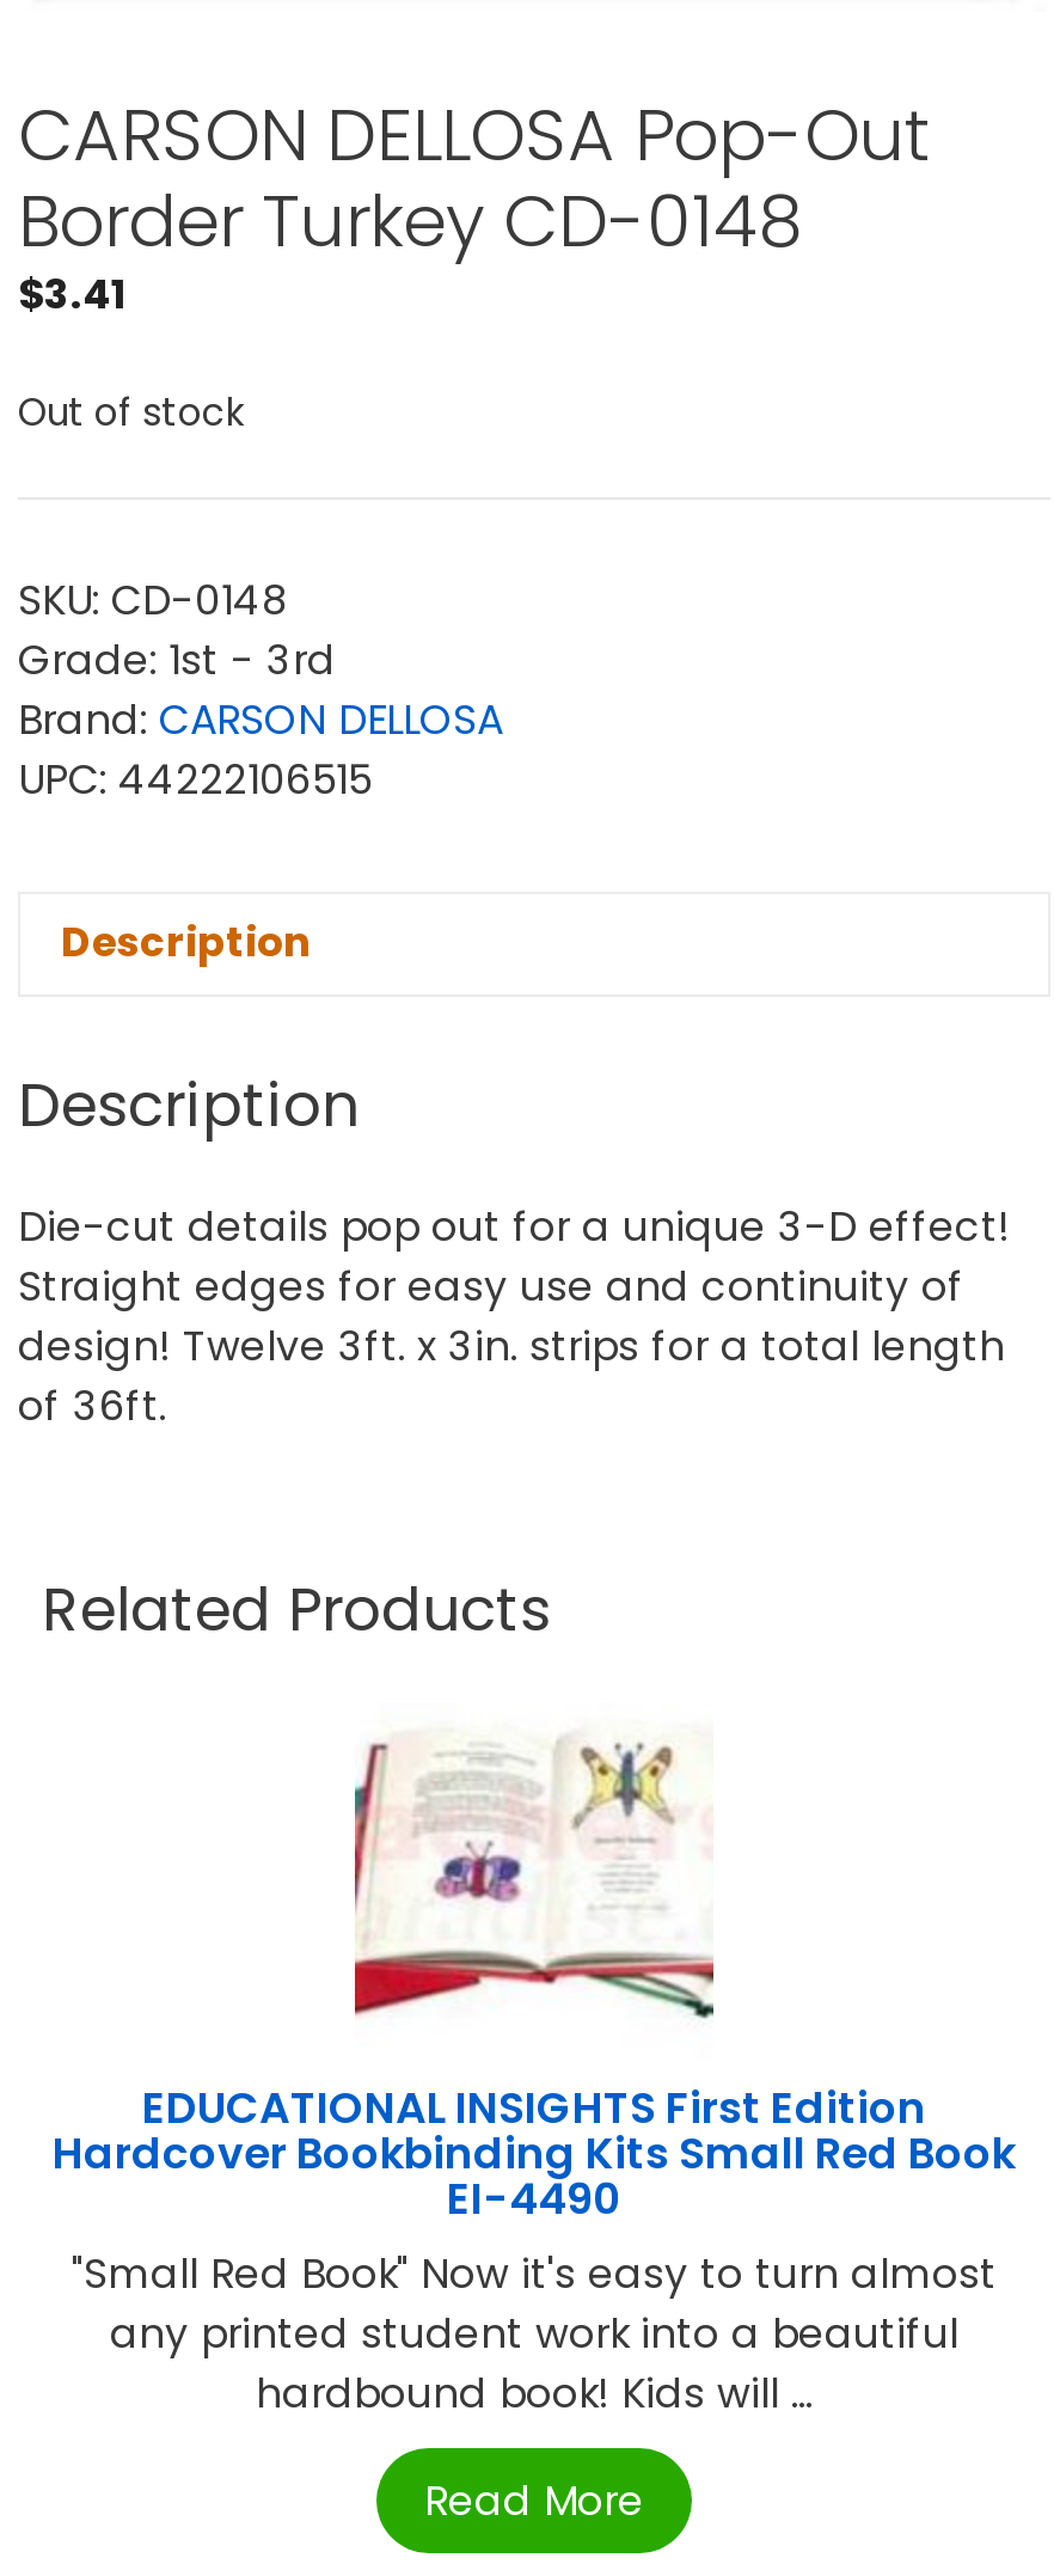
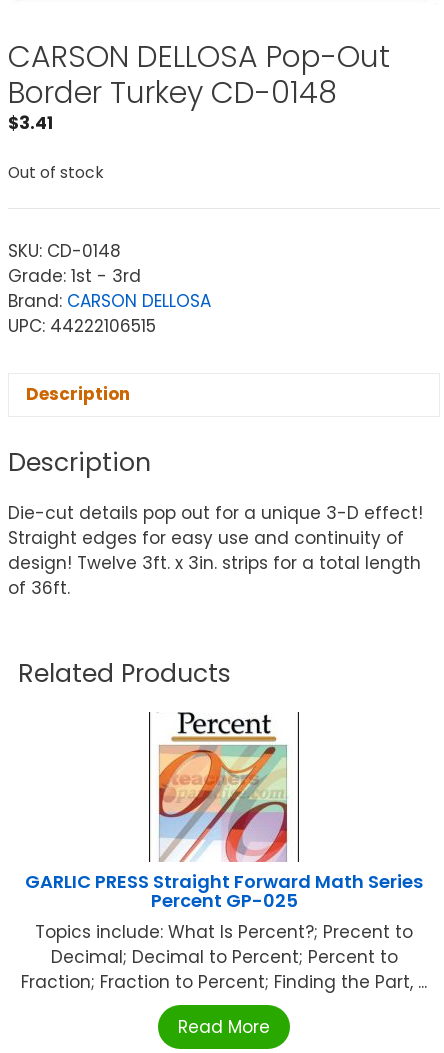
- [image]
- EDUCATIONAL INSIGHTS First Edition
- Hardcover Bookbinding Kits Small Red Book
- EI-4490
- "Small Red Book" Now it's easy to turn almost
- any printed student work into a beautiful
- hardbound book! Kids will ...
+ [image]
+ GARLIC PRESS Straight Forward Math Series
+ Percent GP-025
+ Topics include: What Is Percent?; Precent to
+ Decimal; Decimal to Percent; Percent to
+ Fraction; Fraction to Percent; Finding the Part, ...
